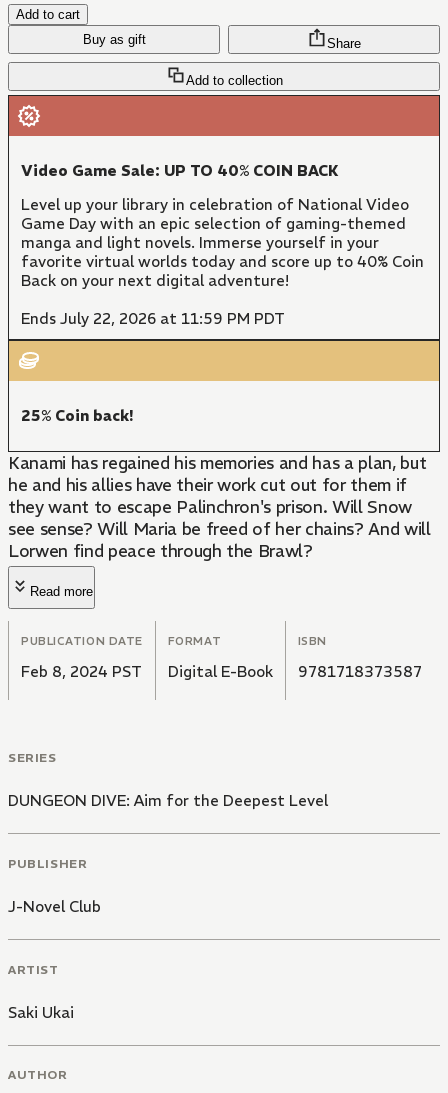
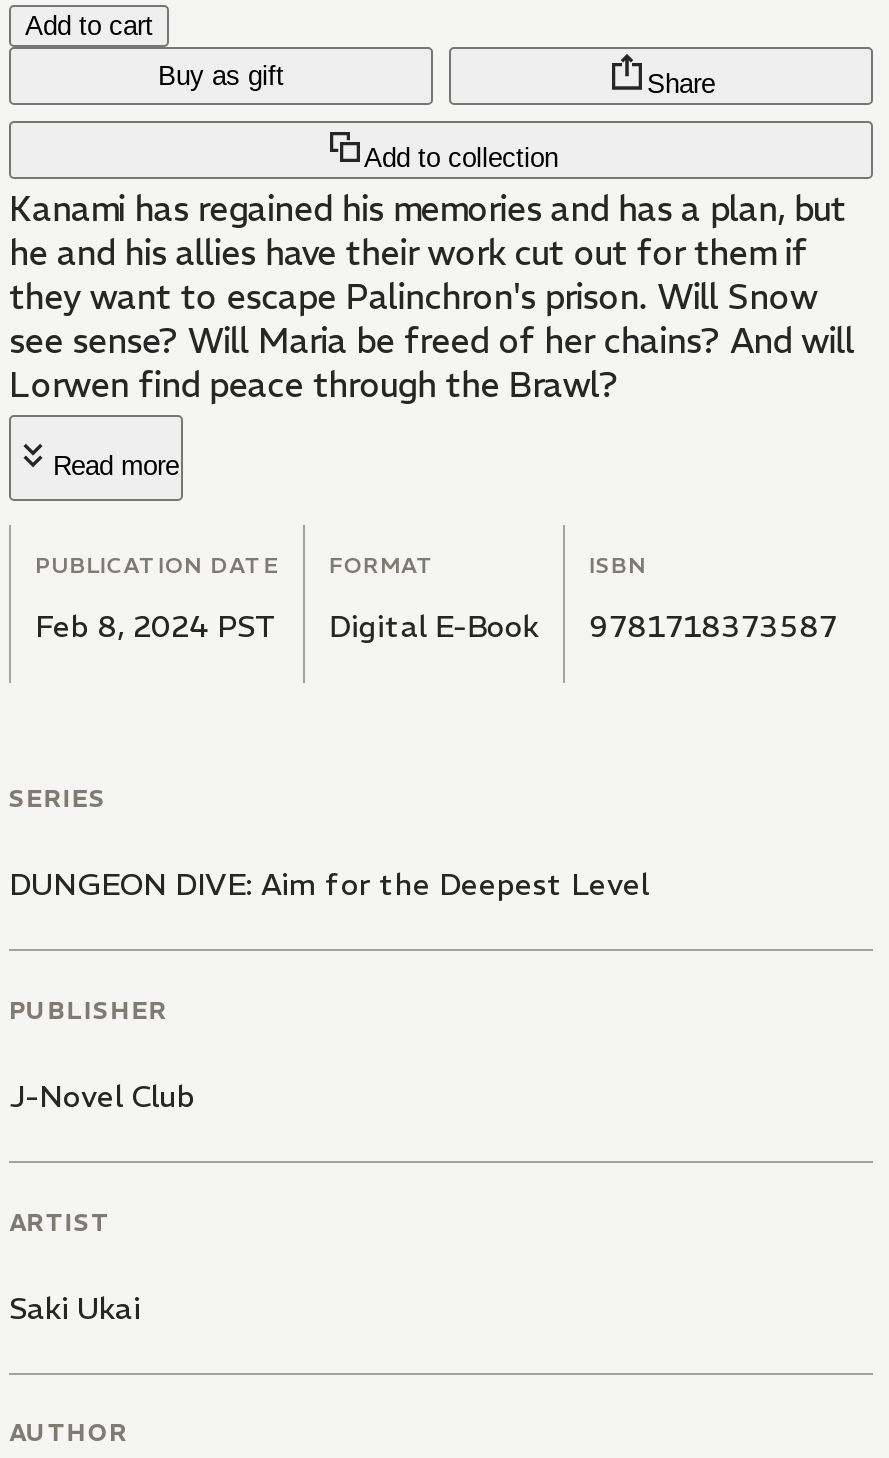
- [image]
- Video Game Sale: UP TO 40% COIN BACK
- Level up your library in celebration of National Video
- Game Day with an epic selection of gaming-themed
- manga and light novels. Immerse yourself in your
- favorite virtual worlds today and score up to 40% Coin
- Back on your next digital adventure!
- Ends July 22, 2026 at 11:59 PM PDT

- 25% Coin back!
